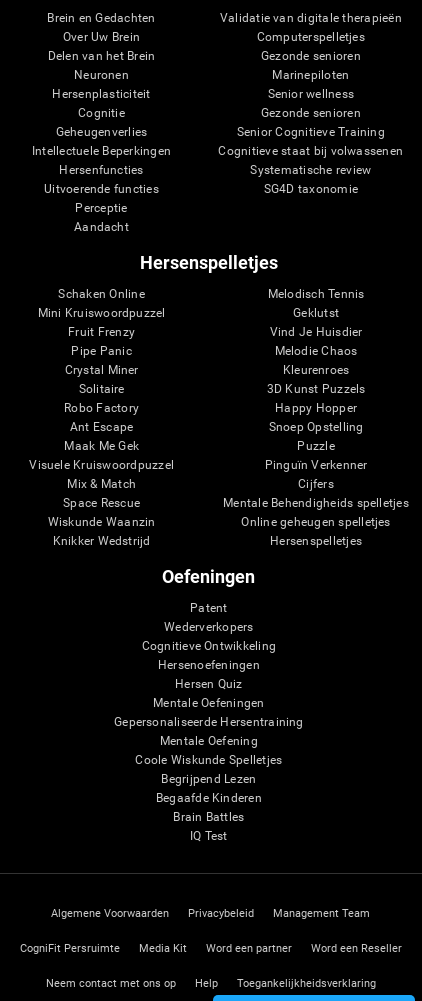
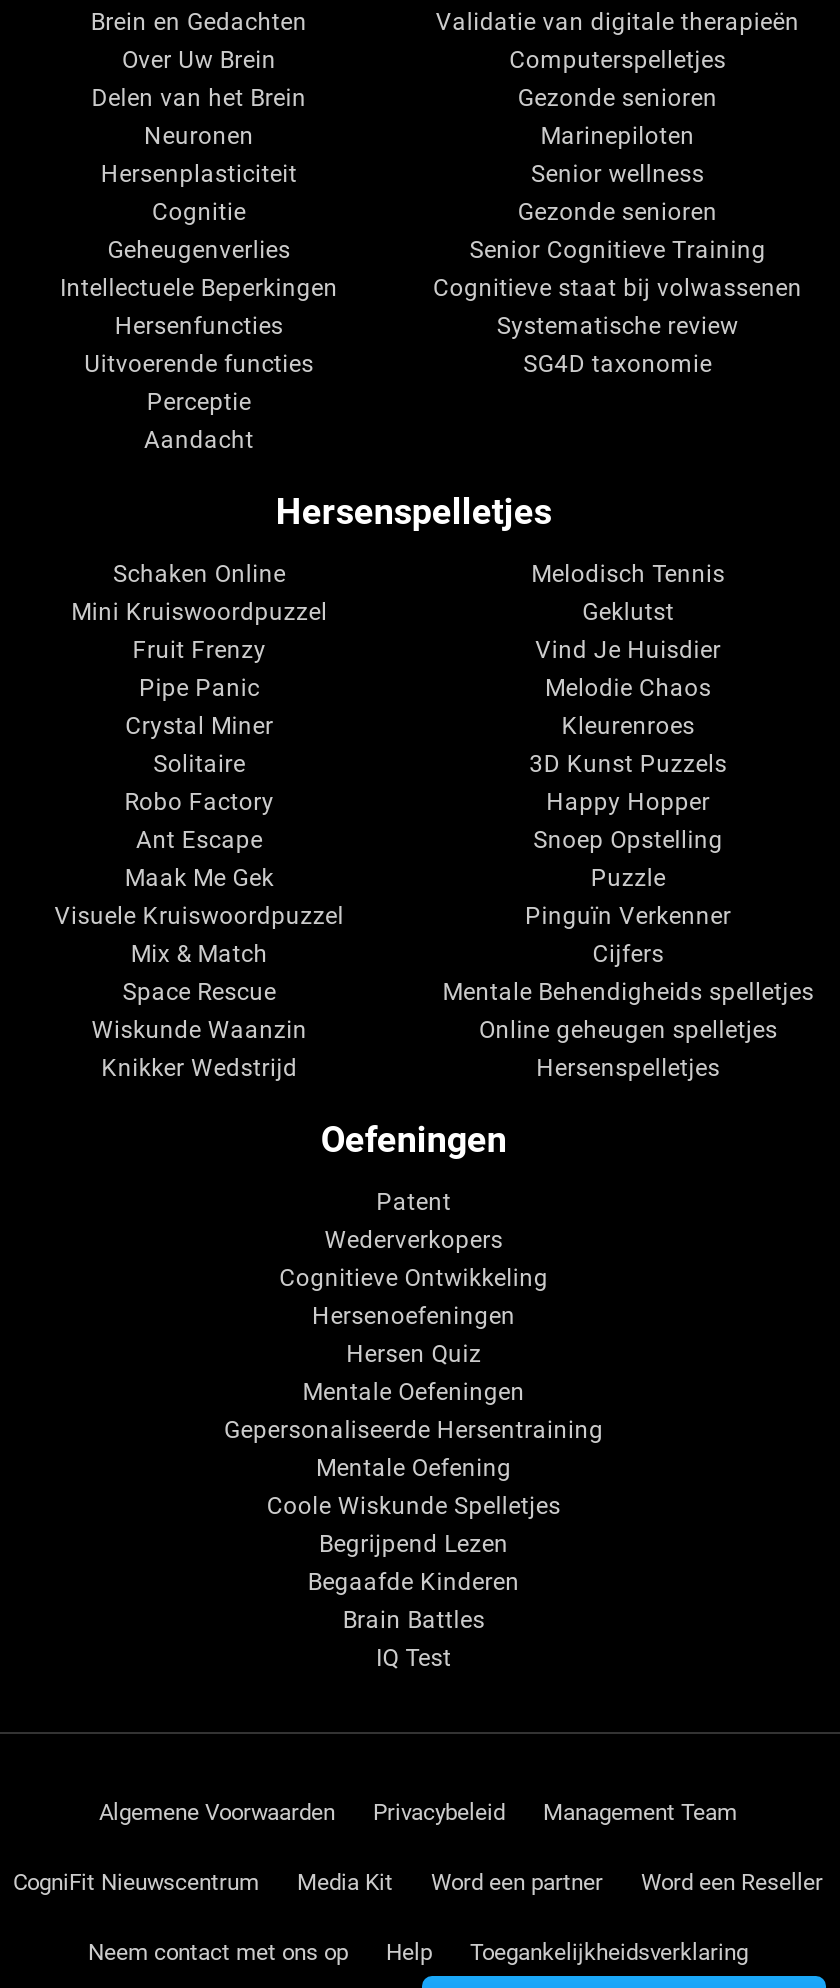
- CogniFit Persruimte
+ CogniFit Nieuwscentrum
